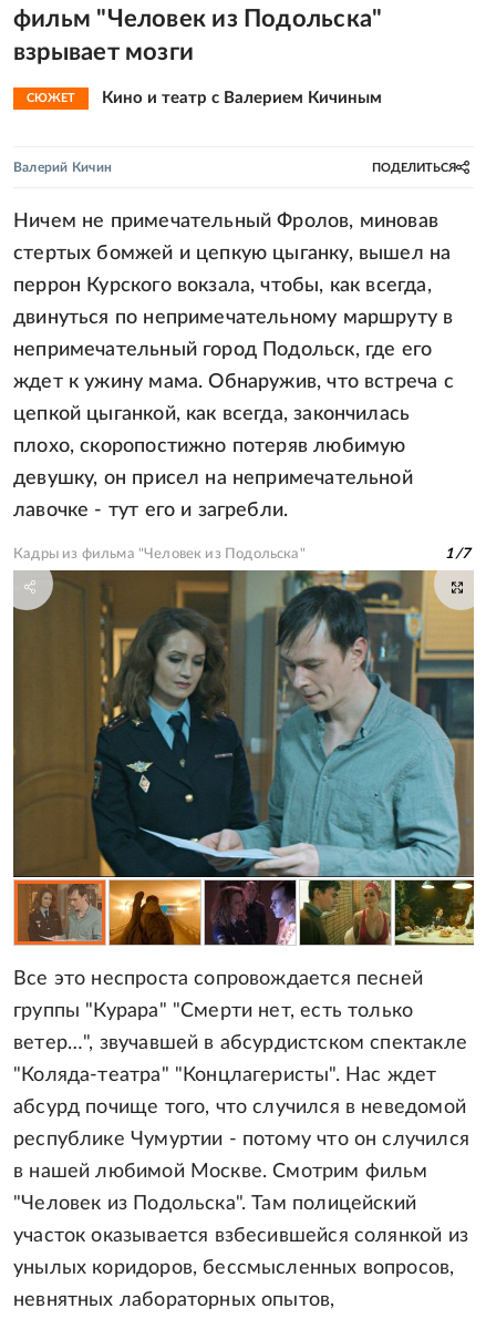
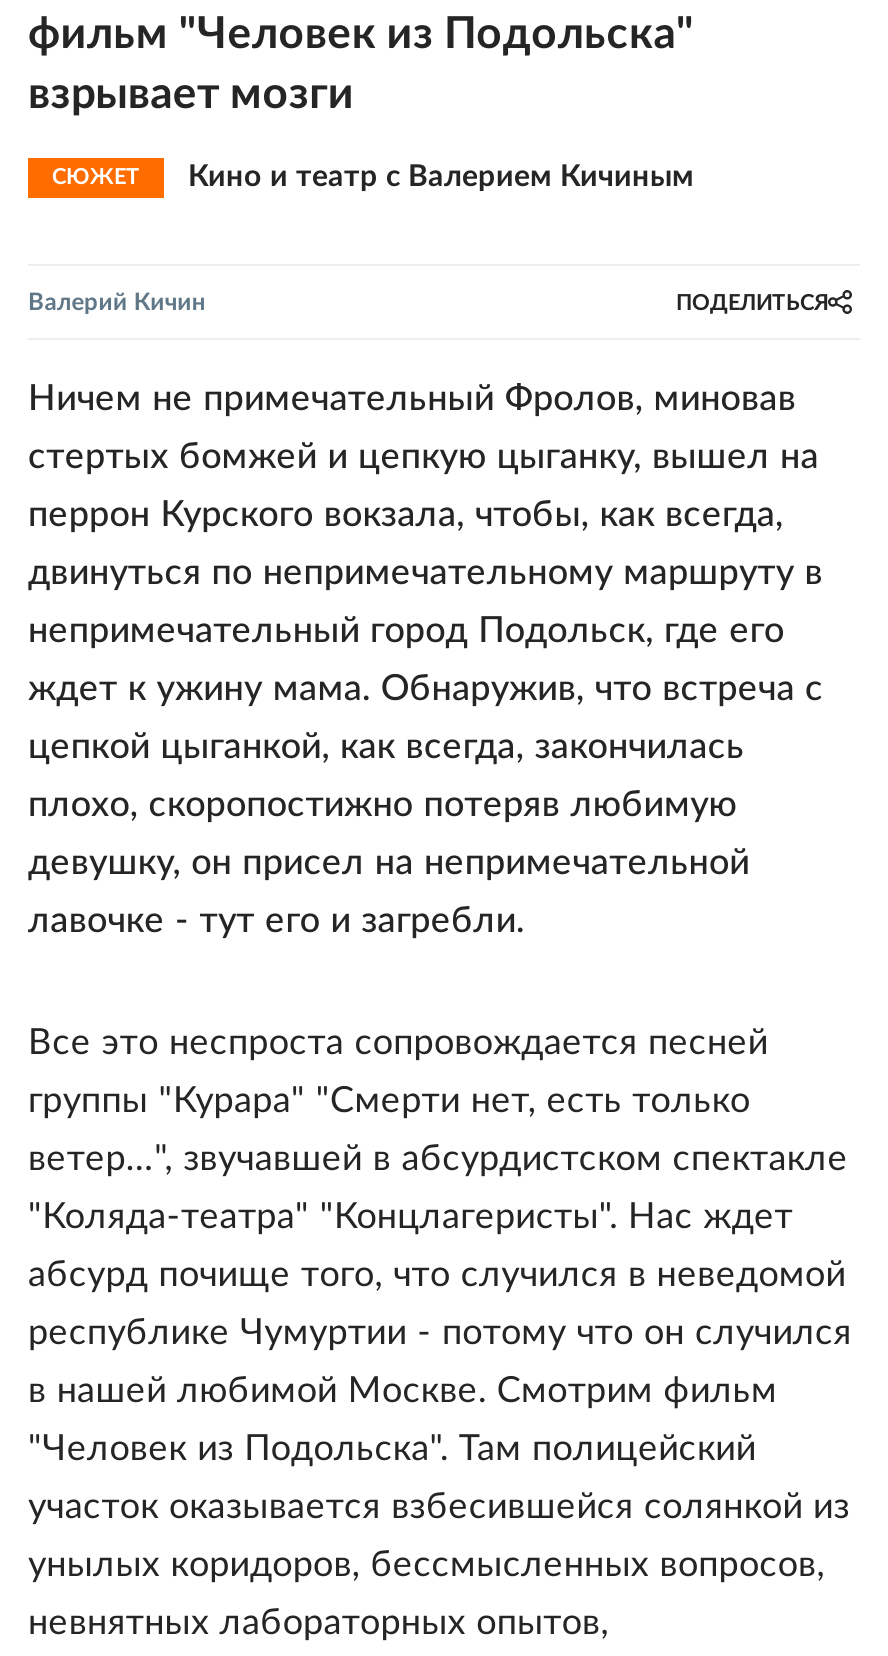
- Кадры из фильма "Человек из Подольска"
- 1/7

- [image]
